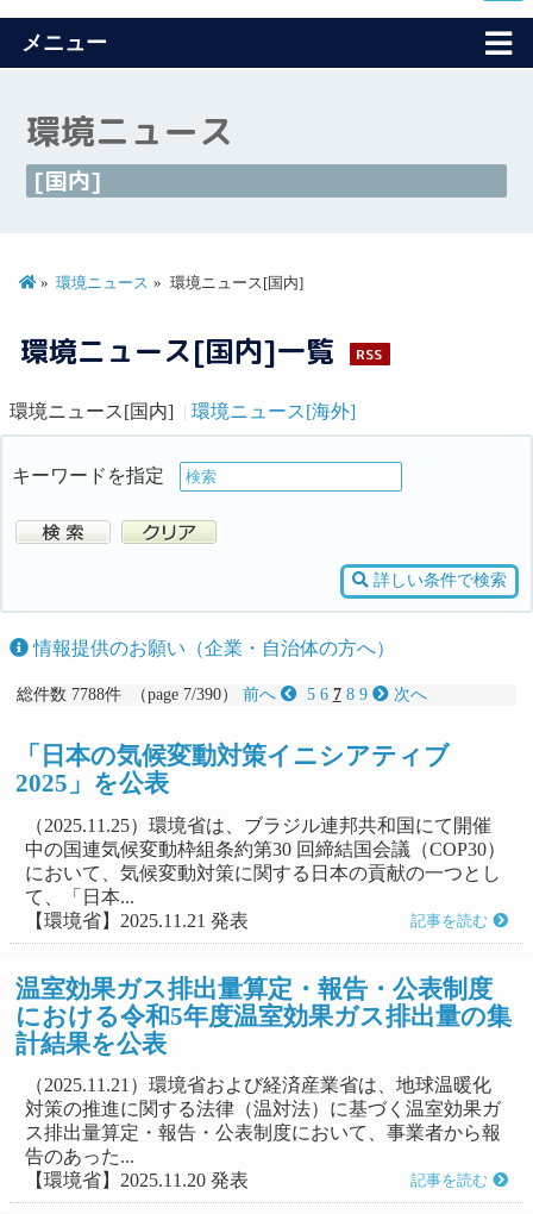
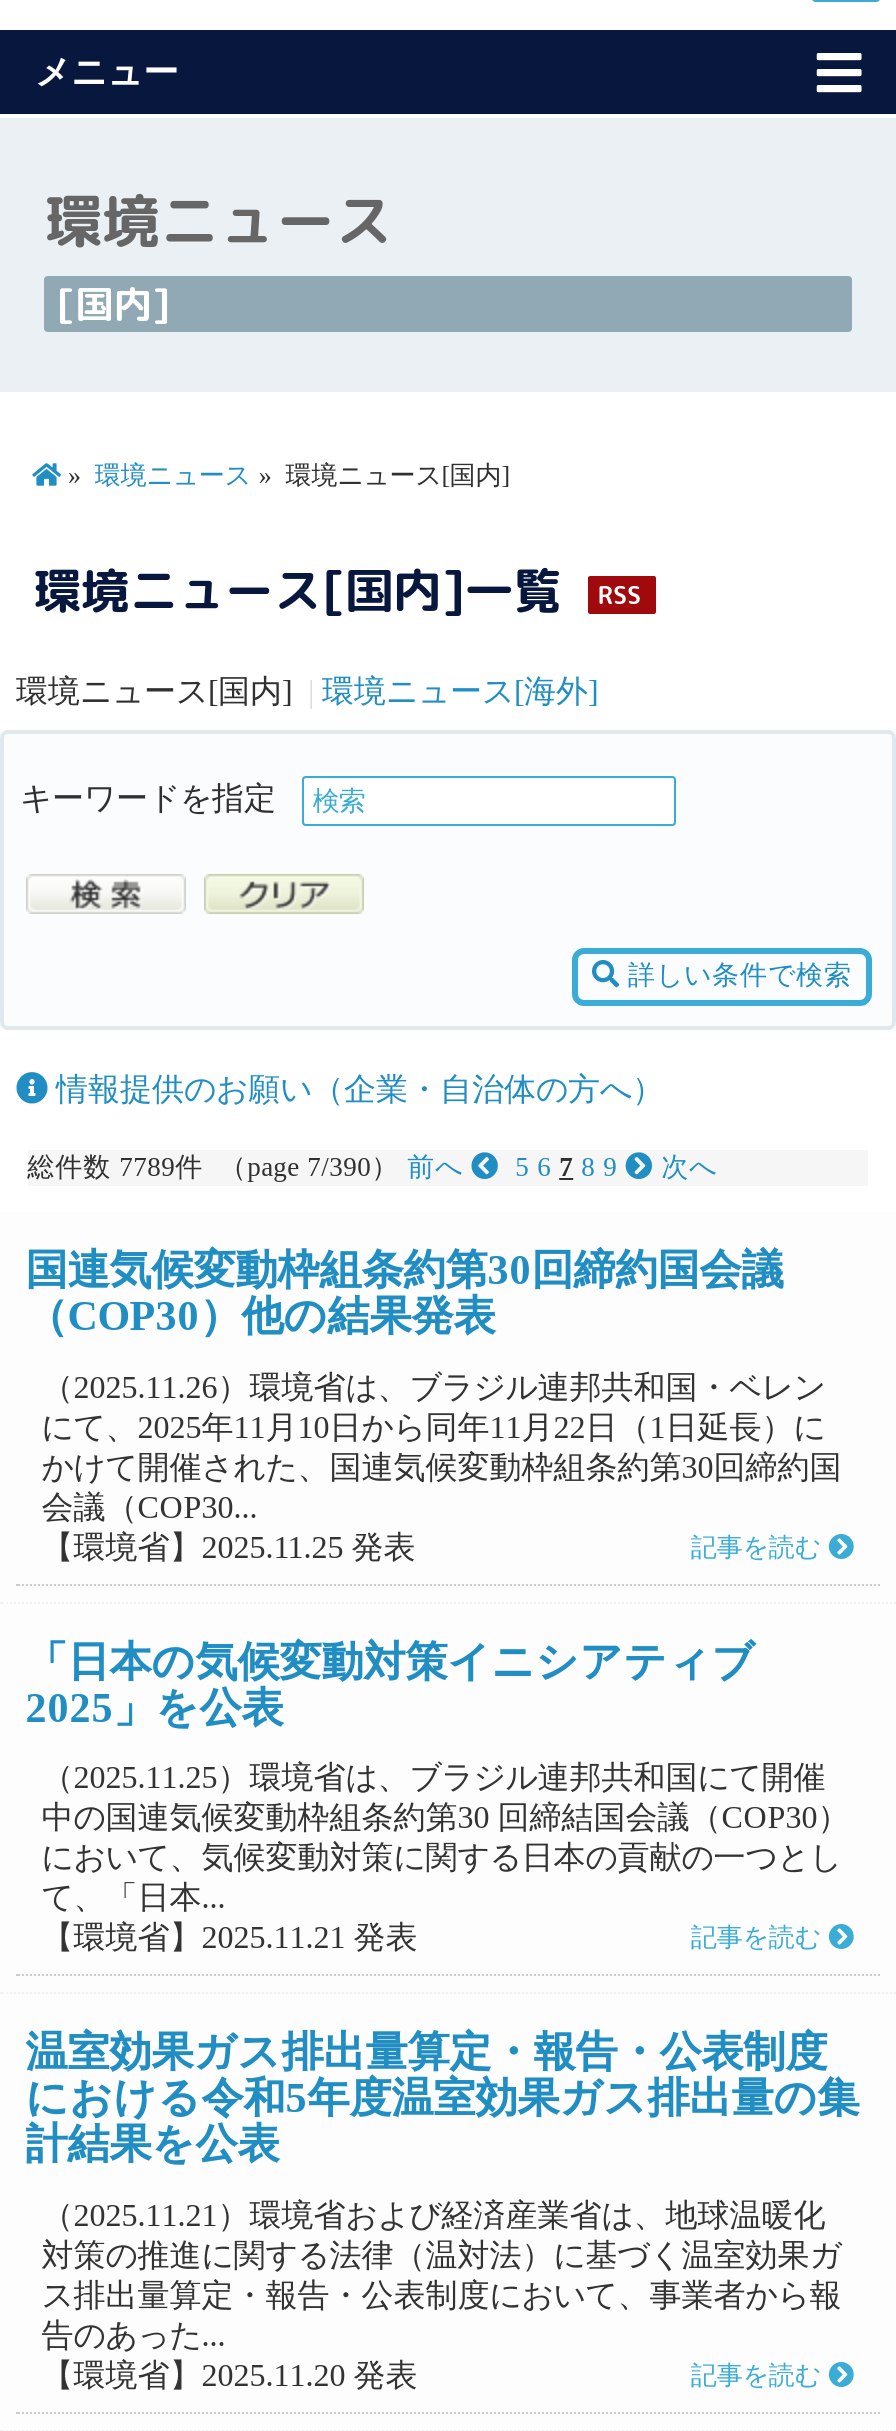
- 総件数 7788件 （page 7/390）前へ
+ 総件数 7789件 （page 7/390）前へ

+ 国連気候変動枠組条約第30回締約国会議
+ （COP30）他の結果発表
+ （2025.11.26）環境省は、ブラジル連邦共和国・ベレン
+ にて、2025年11月10日から同年11月22日（1日延長）に
+ かけて開催された、国連気候変動枠組条約第30回締約国
+ 会議（COP30...
+ 【環境省】2025.11.25 発表
+ 記事を読む
